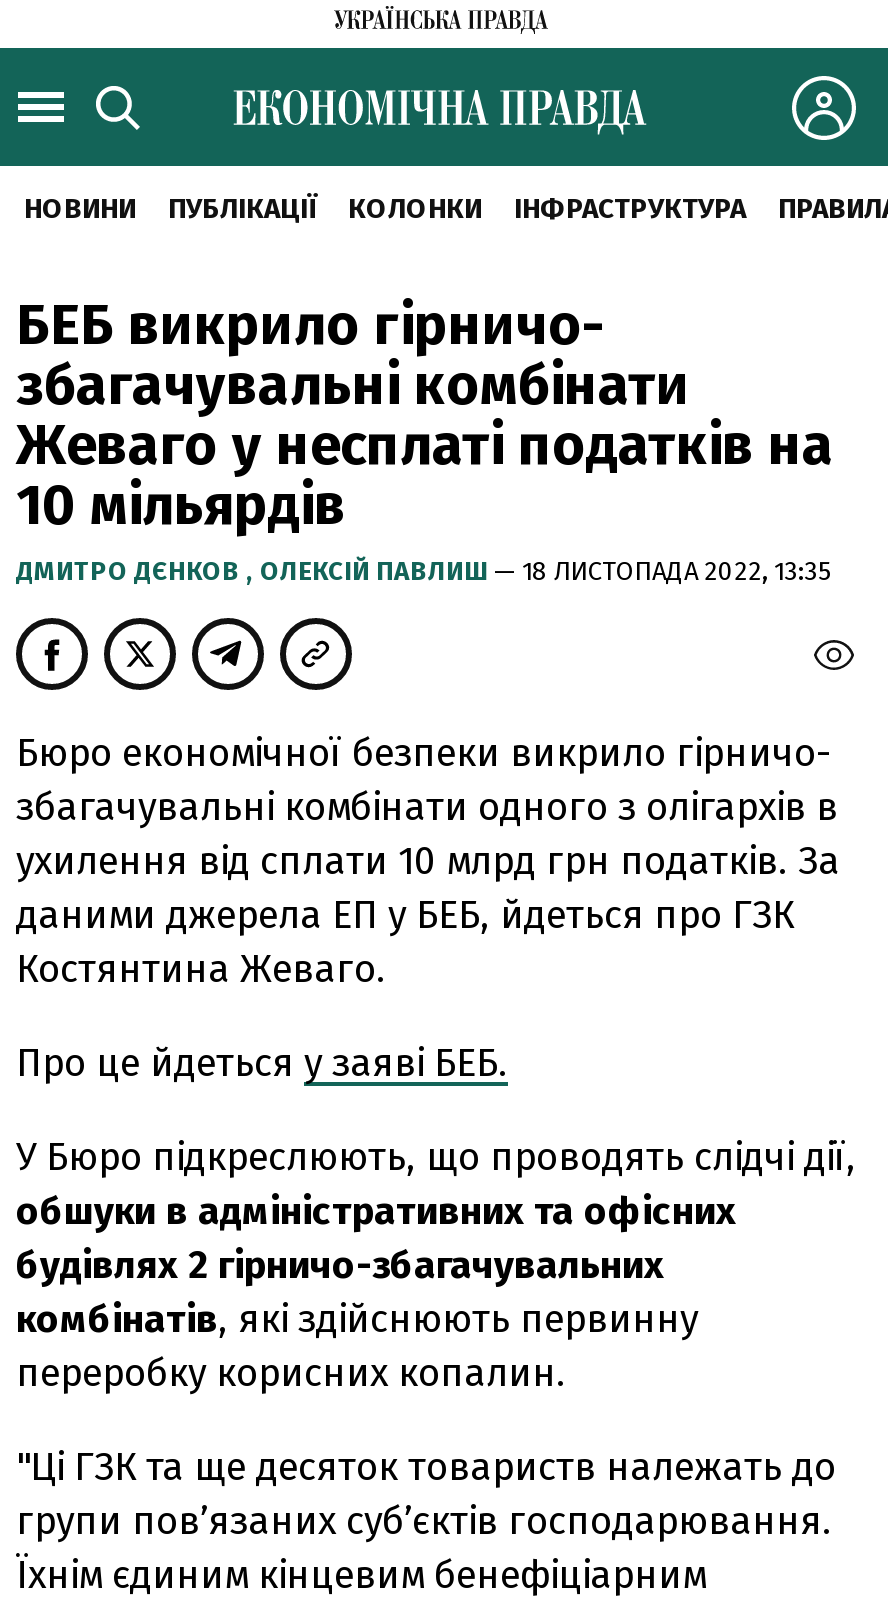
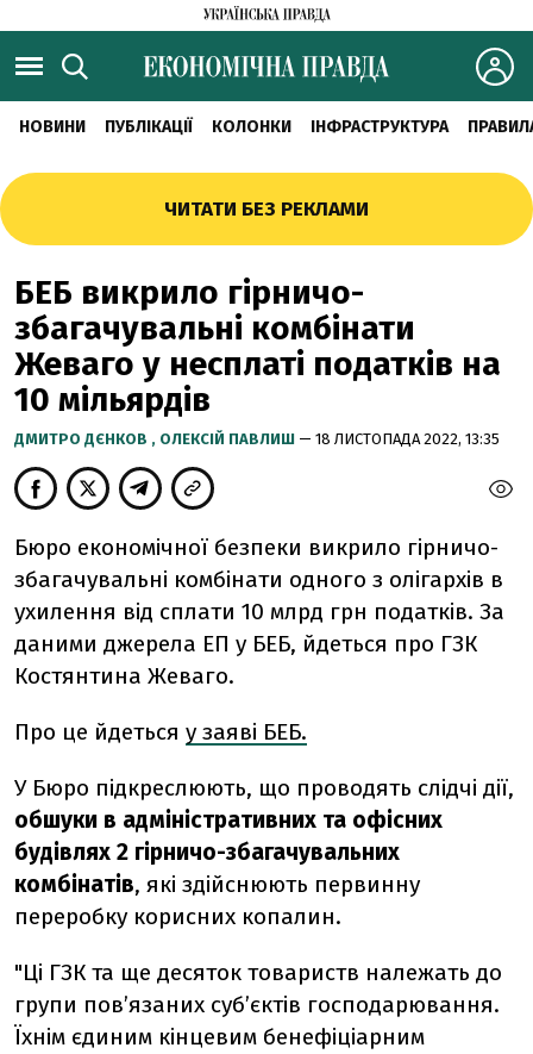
+ ЧИТАТИ БЕЗ РЕКЛАМИ
